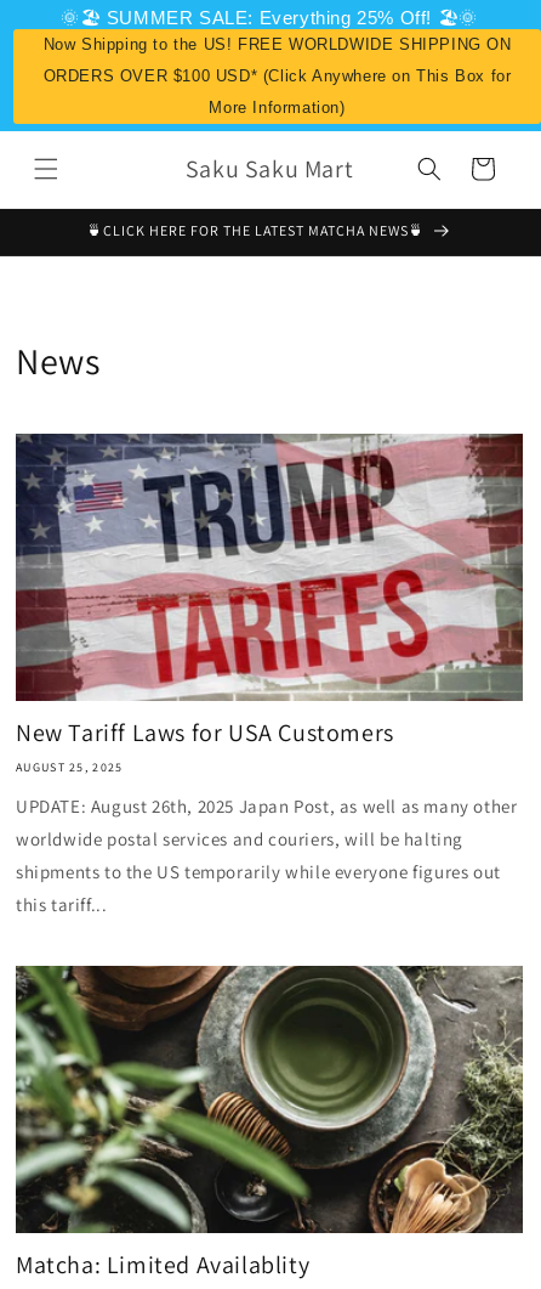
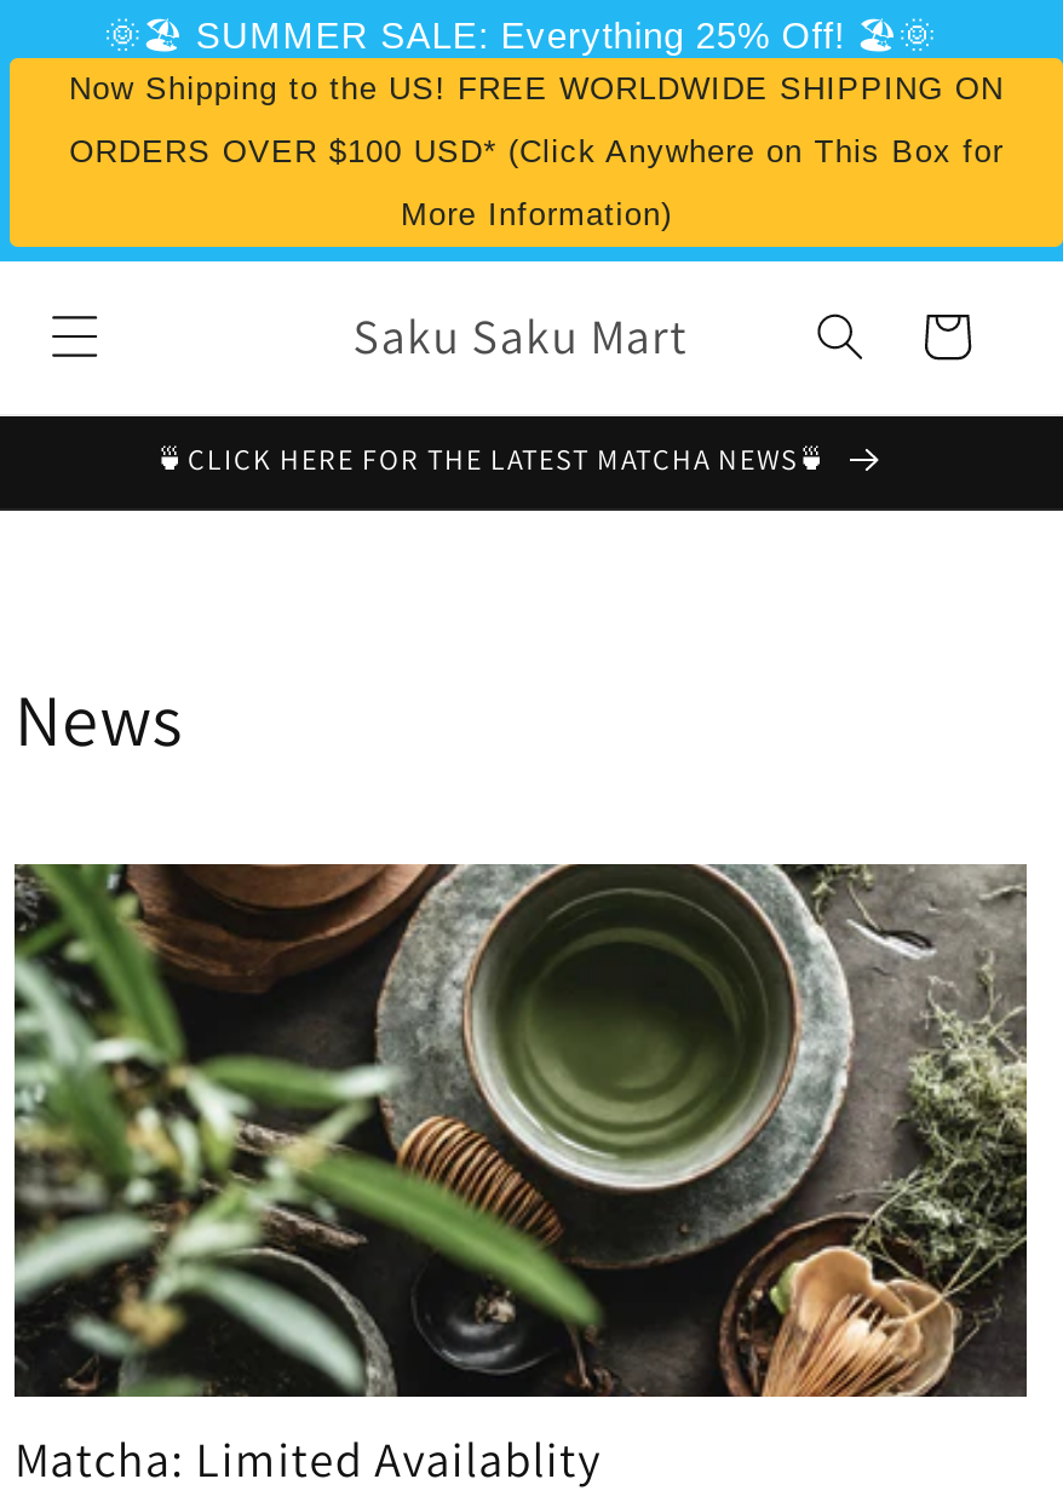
- [image]
- New Tariff Laws for USA Customers
- AUGUST 25, 2025
- UPDATE: August 26th, 2025 Japan Post, as well as many other
- worldwide postal services and couriers, will be halting
- shipments to the US temporarily while everyone figures out
- this tariff...
